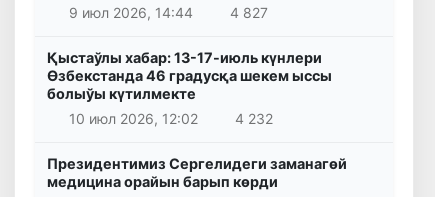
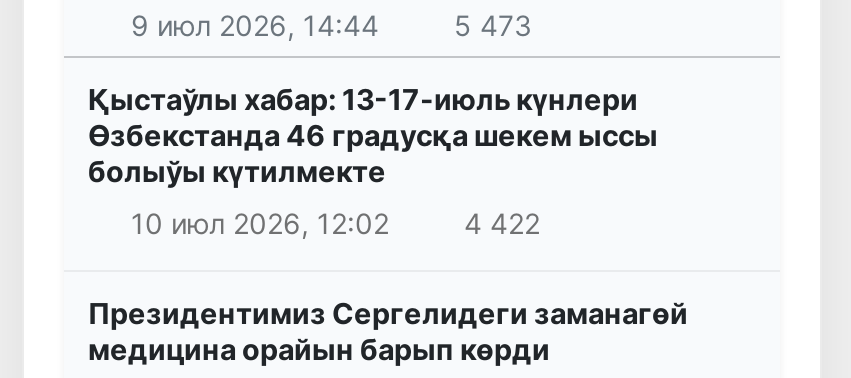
- 4 827
+ 5 473

- 4 232
+ 4 422
